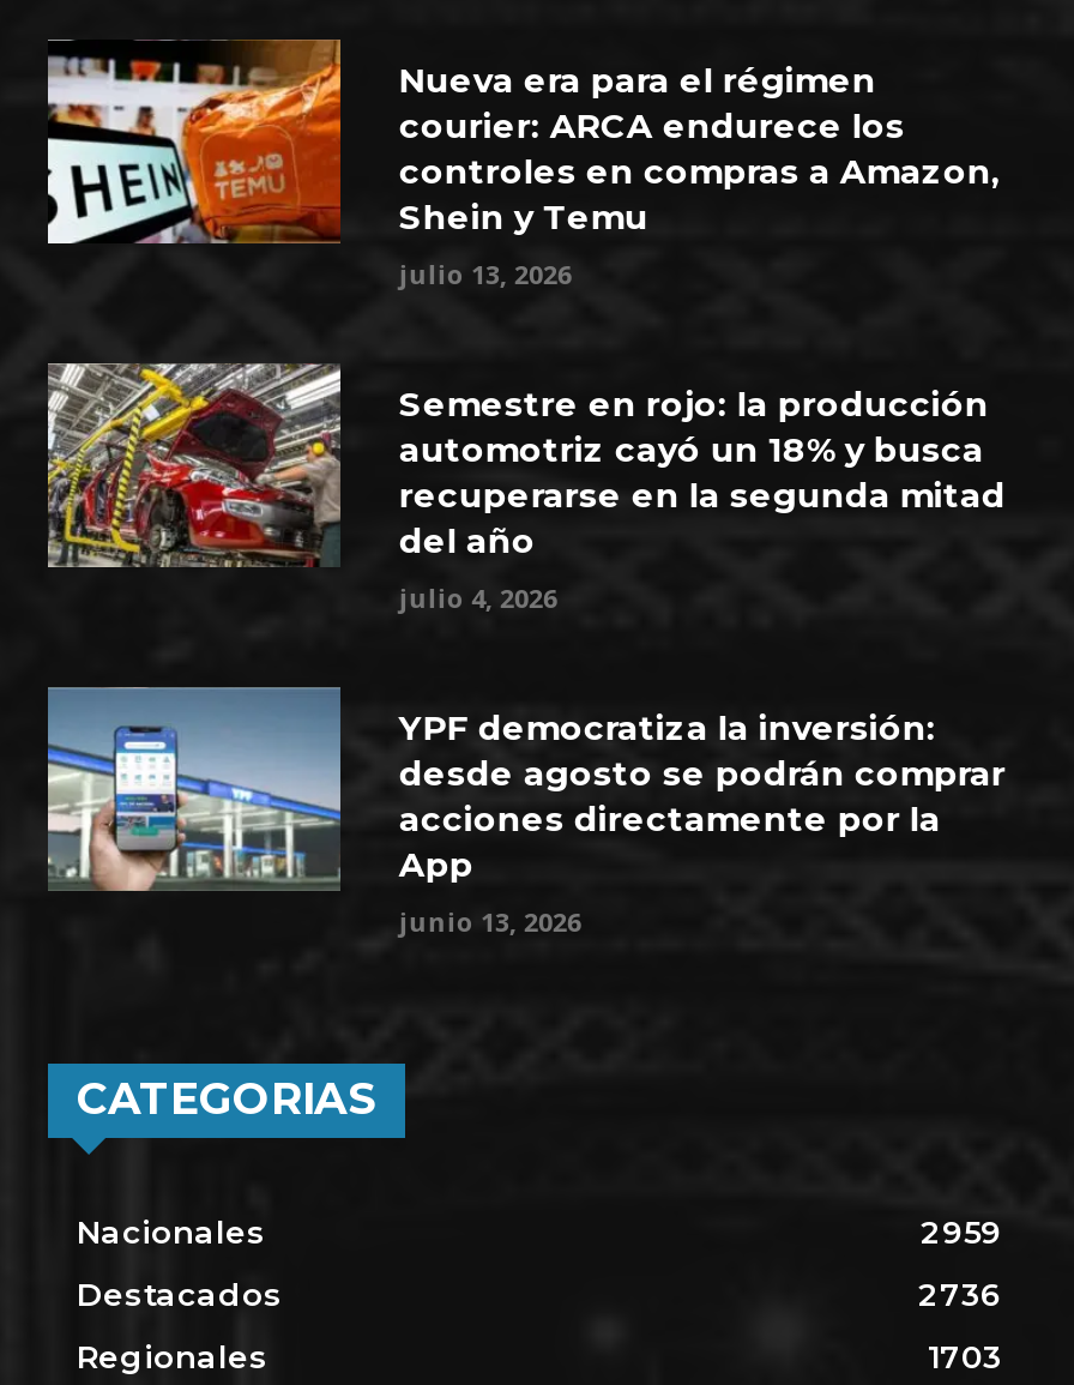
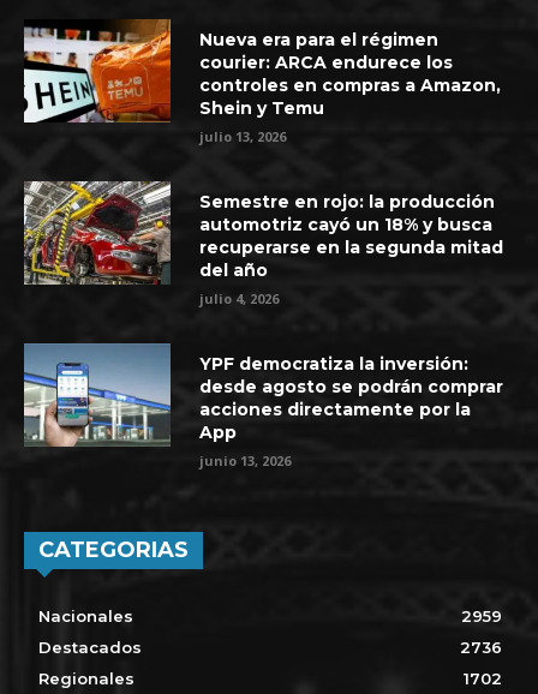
- 1703
+ 1702
